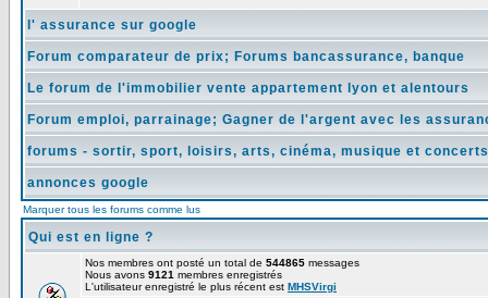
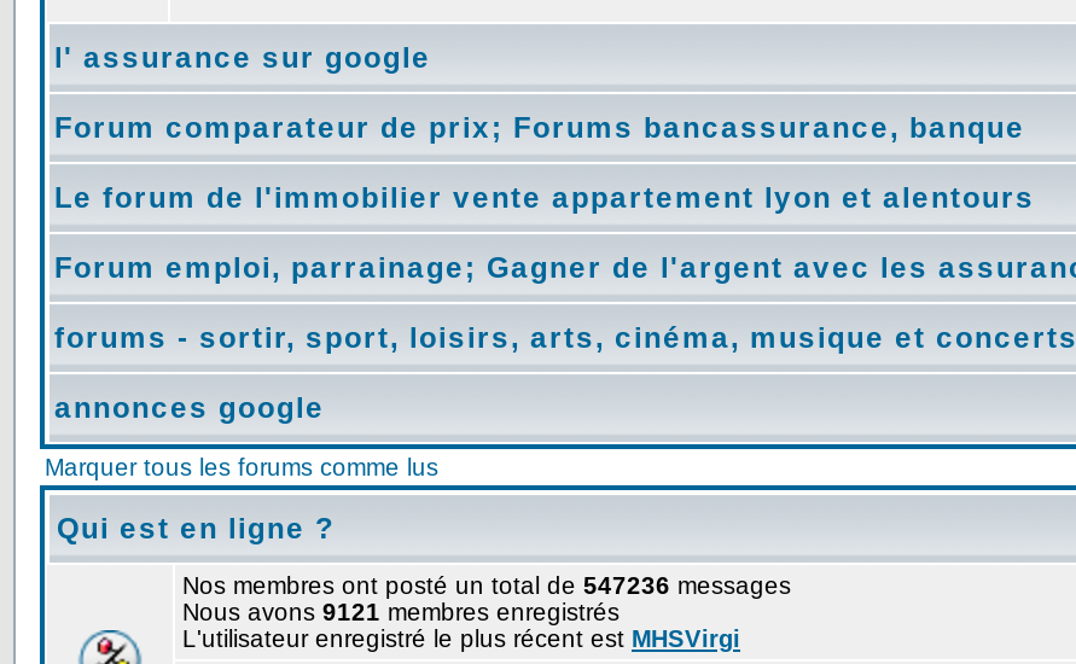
- Nos membres ont posté un total de 544865 messages
+ Nos membres ont posté un total de 547236 messages
